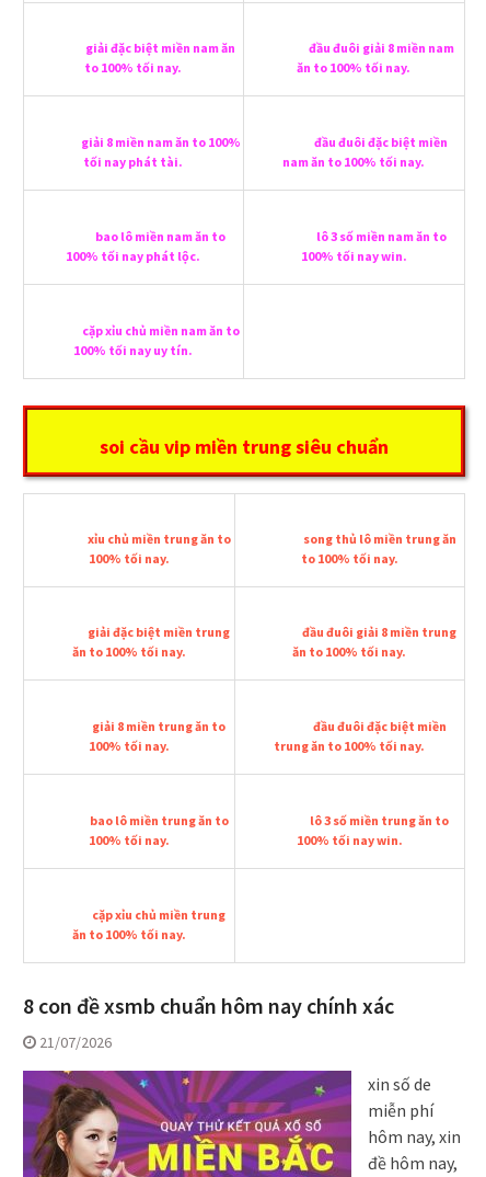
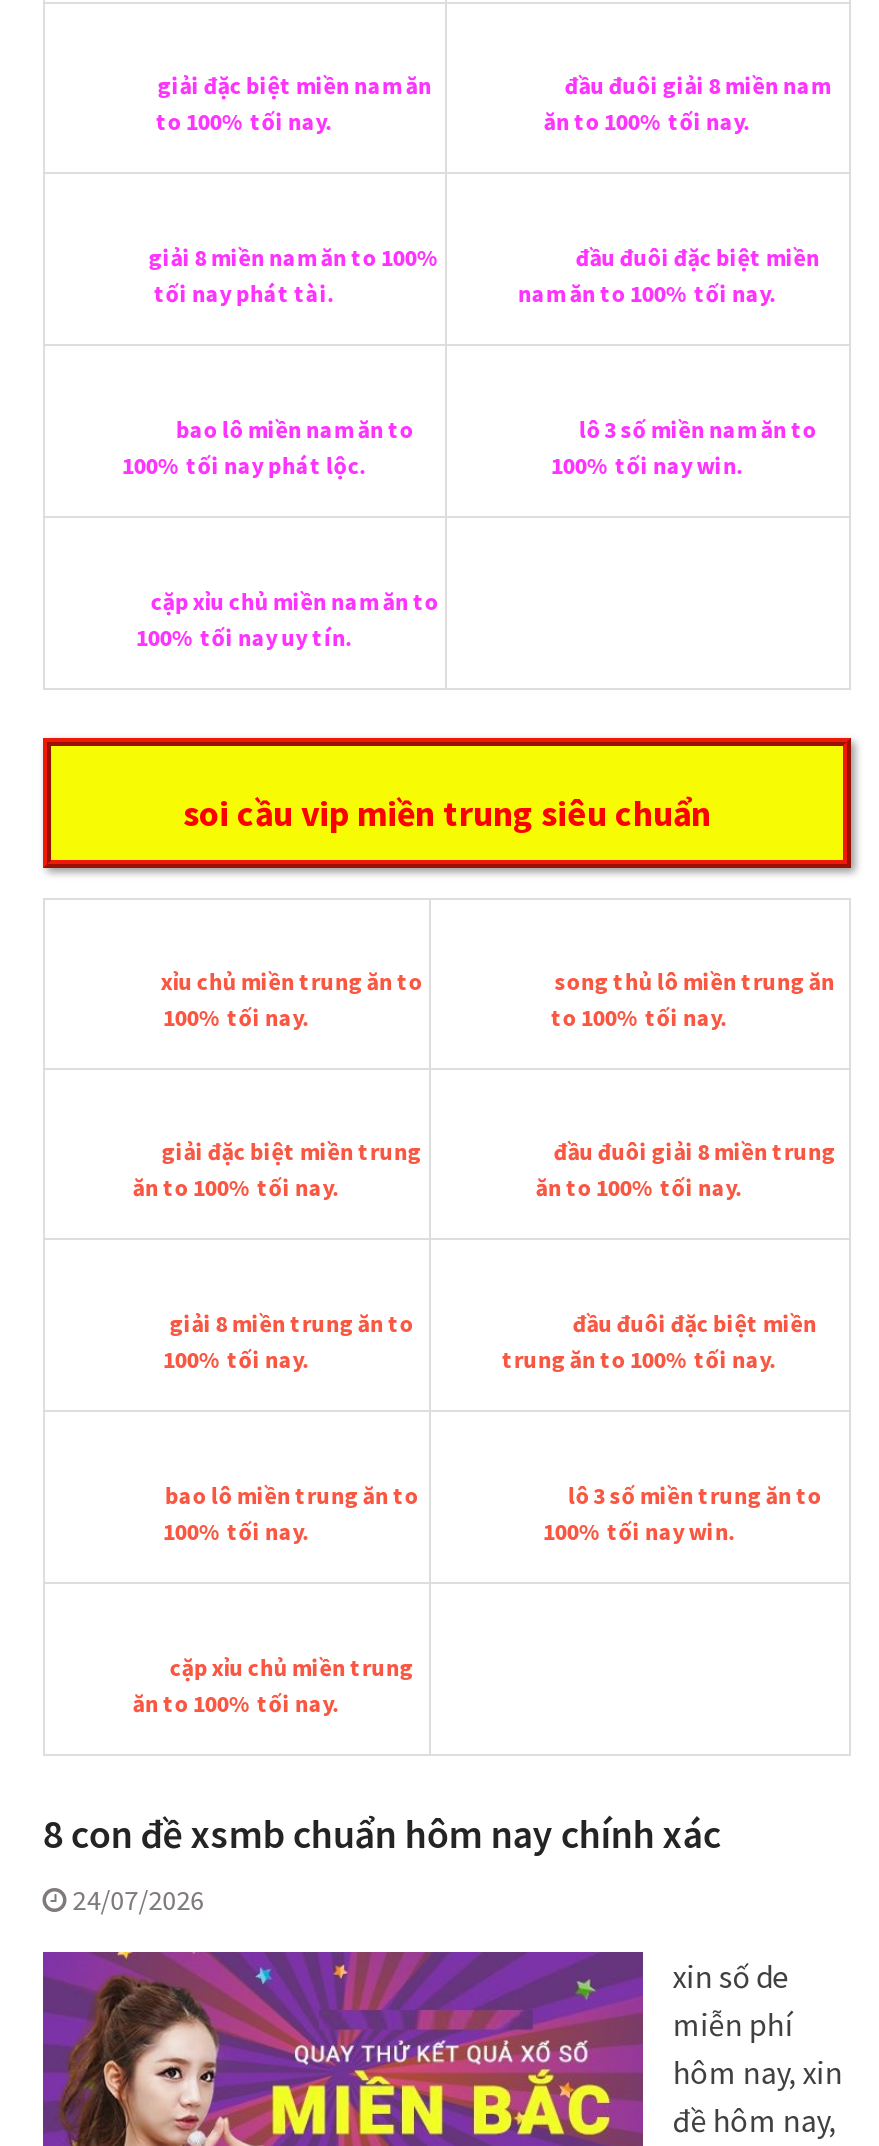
- 21/07/2026
+ 24/07/2026
